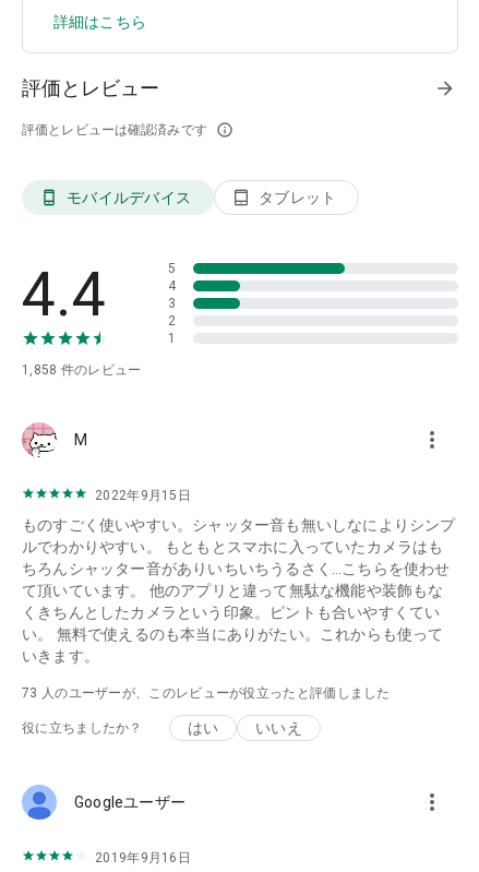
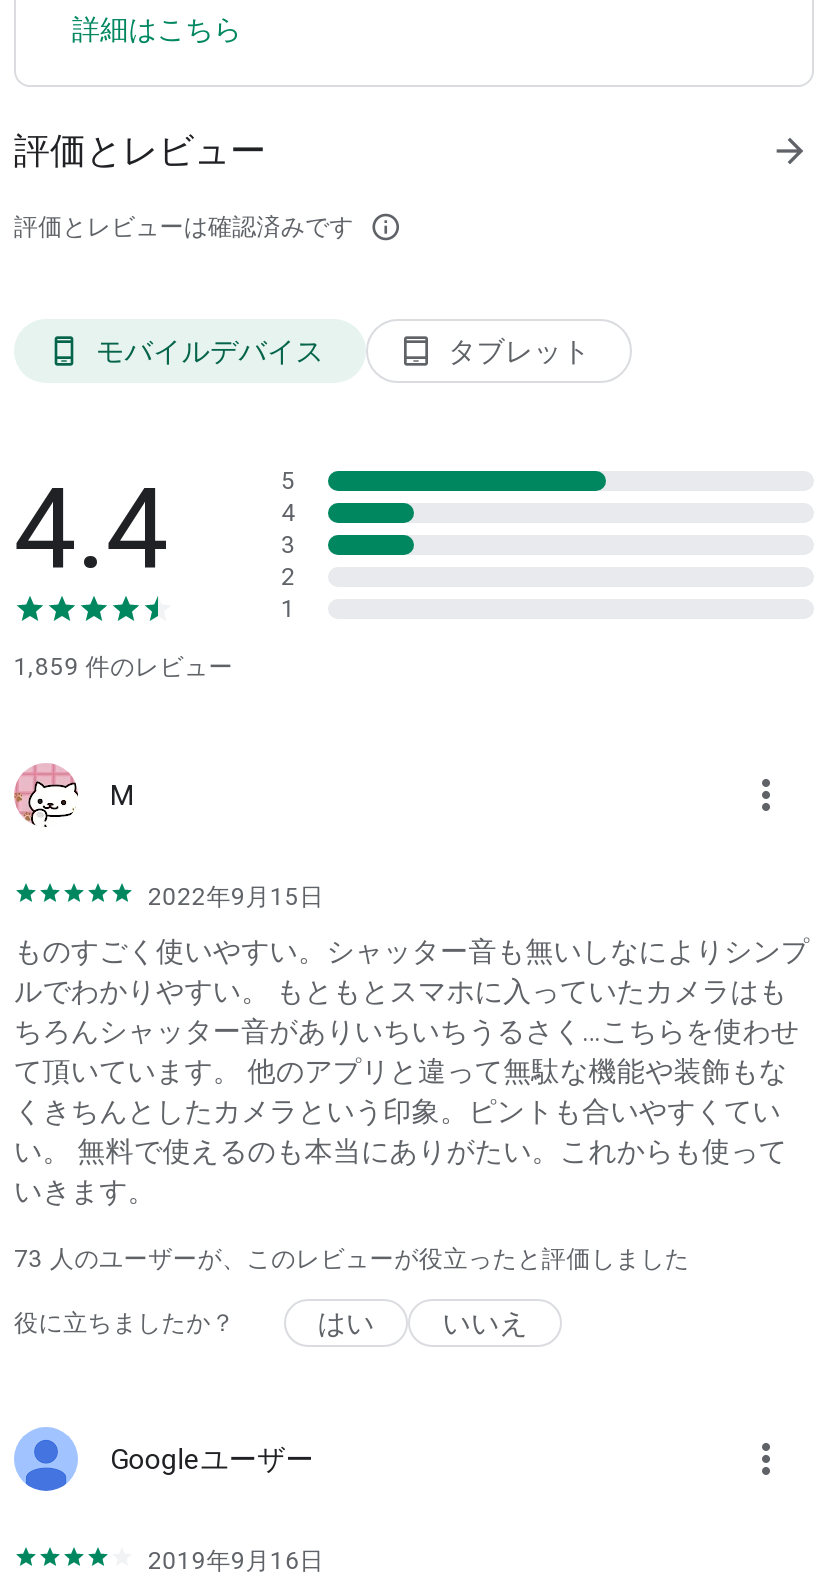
- 1,858件のレビュー
+ 1,859件のレビュー
